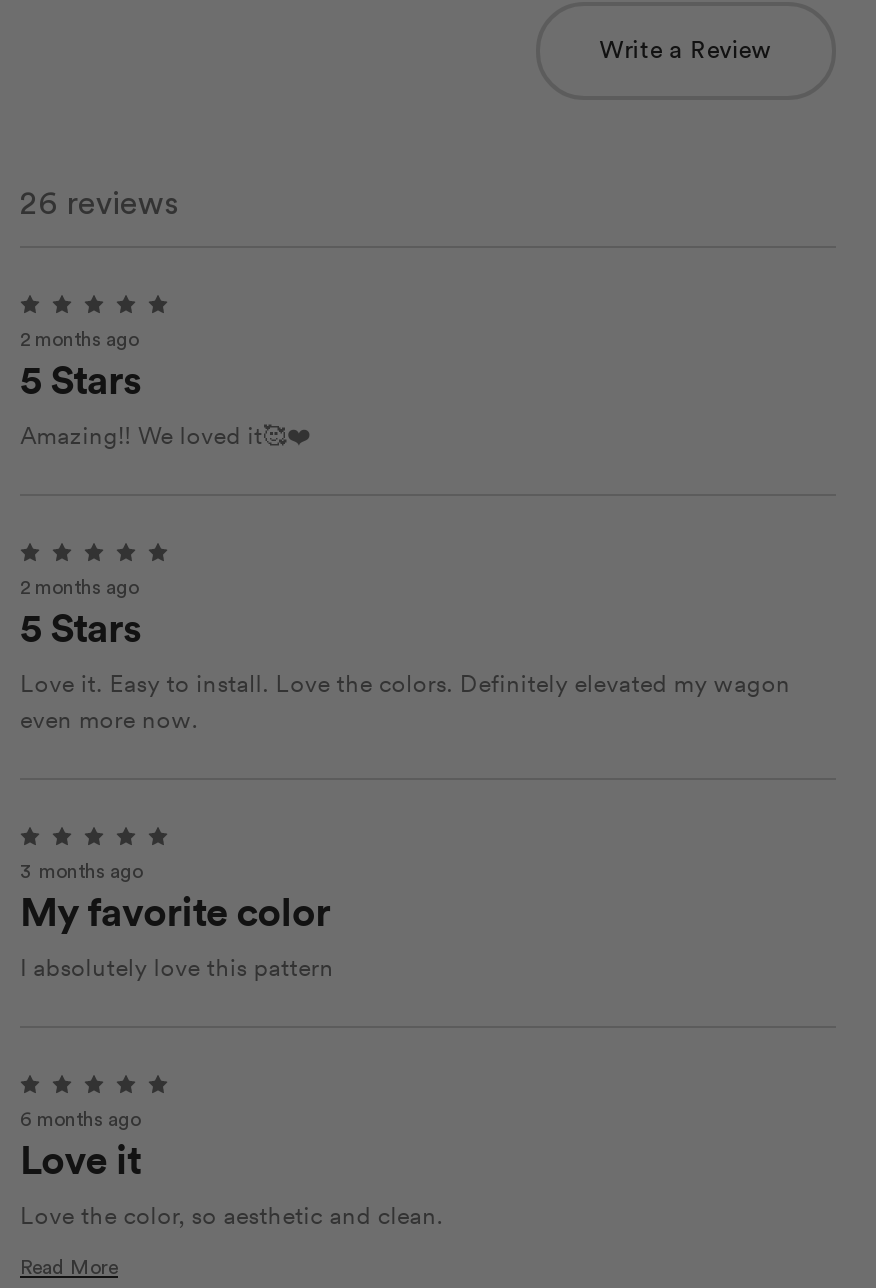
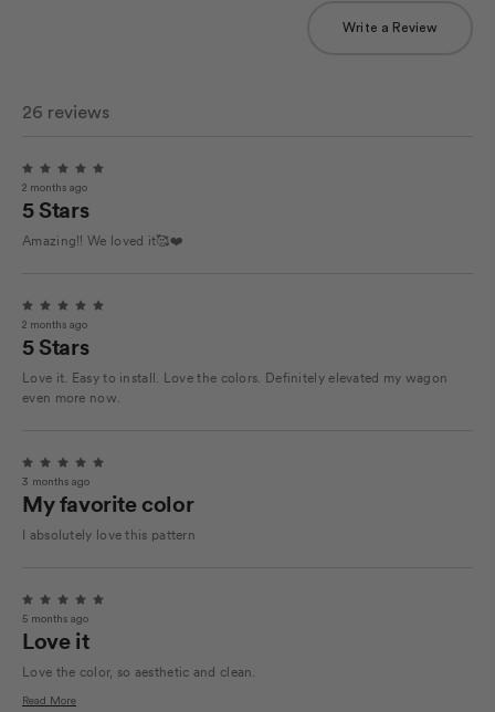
- 6 months ago
+ 5 months ago
